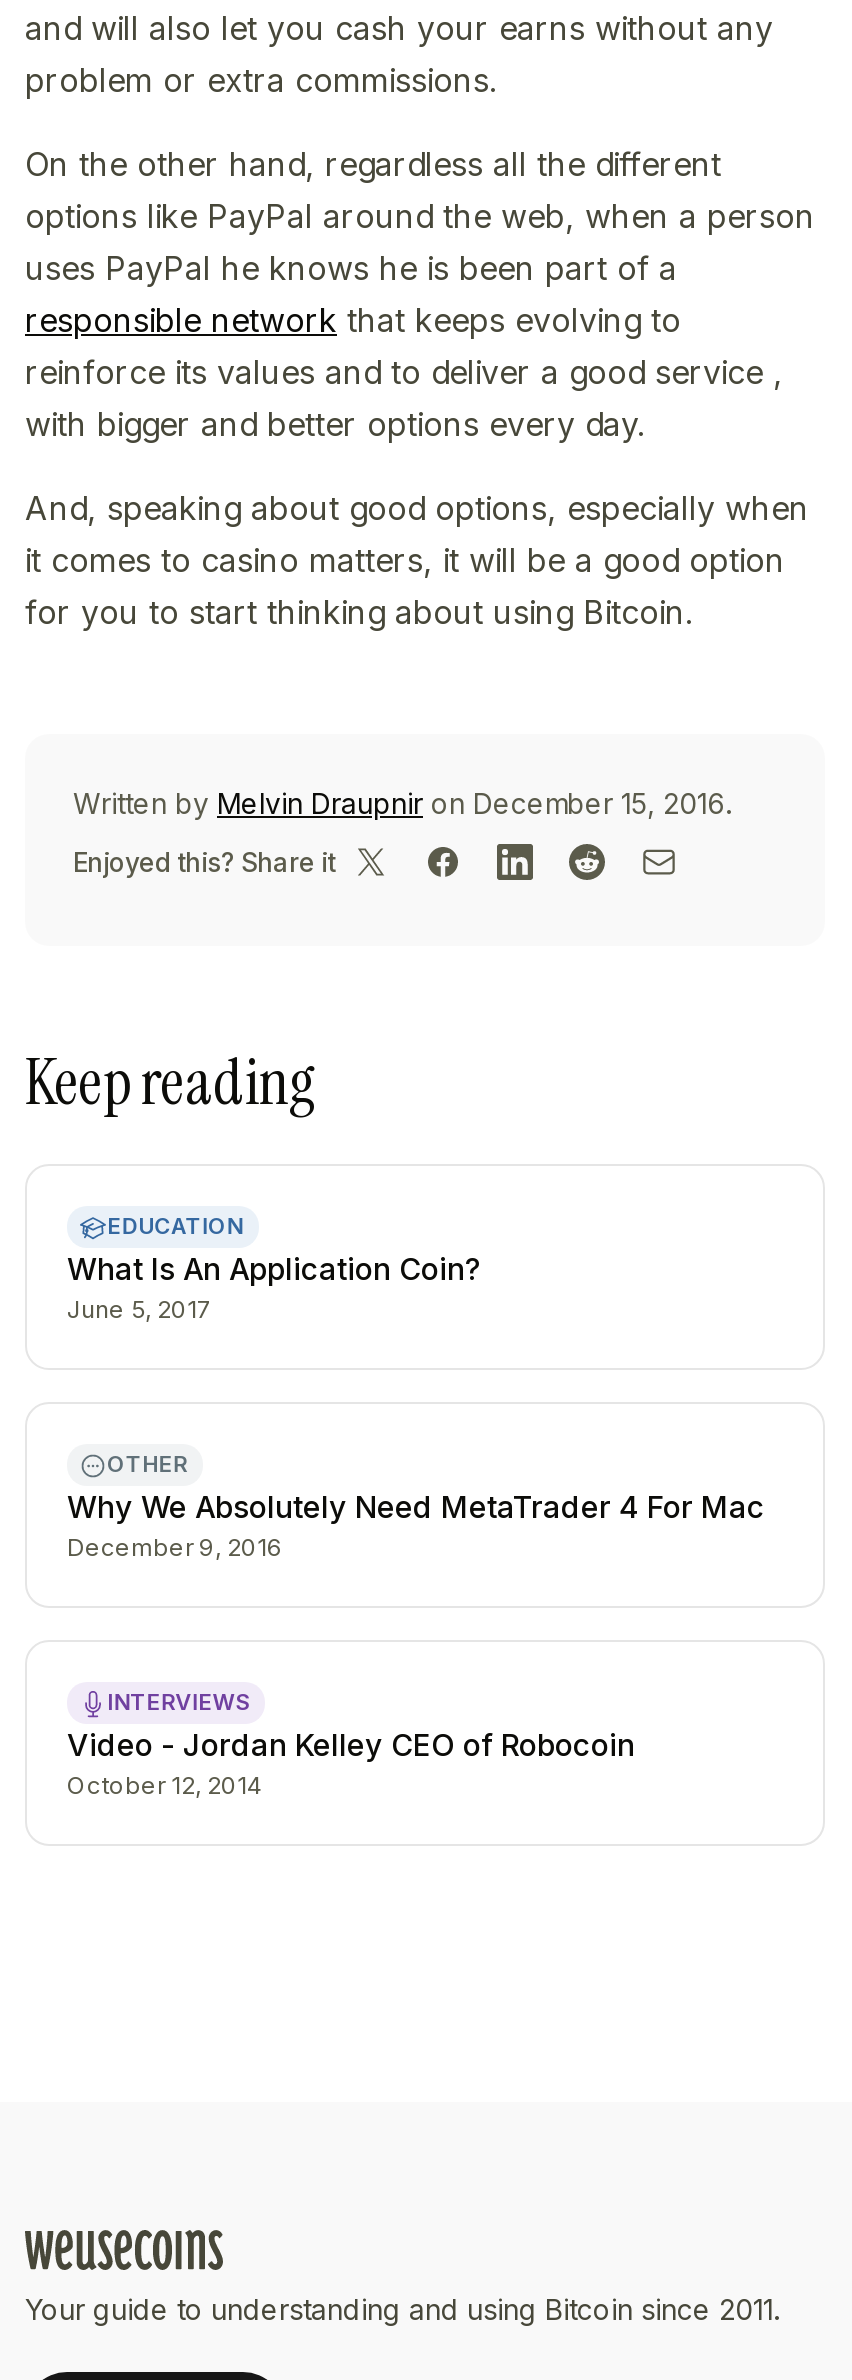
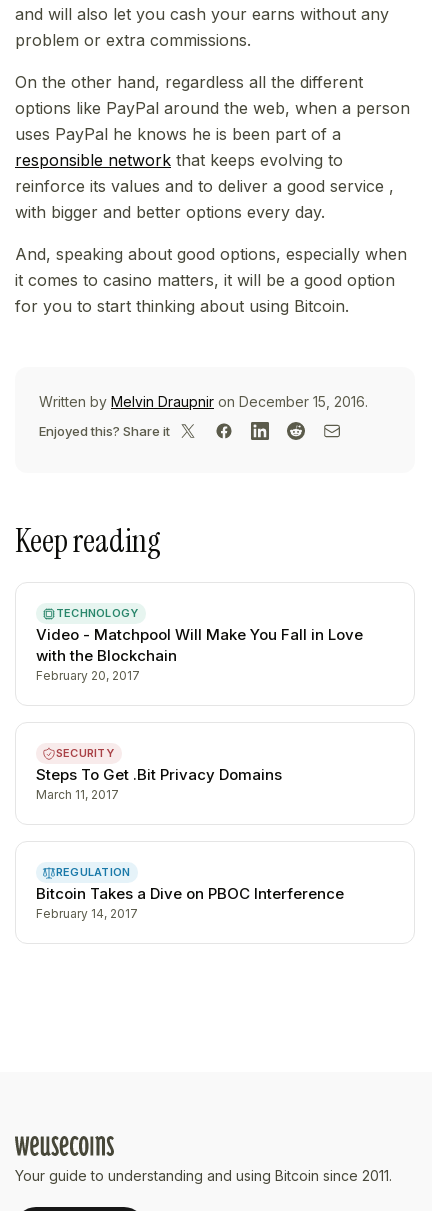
- EDUCATION
- What Is An Application Coin?
- June 5, 2017
+ TECHNOLOGY
+ Video - Matchpool Will Make You Fall in Love
+ with the Blockchain
+ February 20, 2017

- OTHER
- Why We Absolutely Need MetaTrader 4 For Mac
- December 9, 2016
+ SECURITY
+ Steps To Get .Bit Privacy Domains
+ March 11, 2017

- INTERVIEWS
- Video - Jordan Kelley CEO of Robocoin
- October 12, 2014
+ REGULATION
+ Bitcoin Takes a Dive on PBOC Interference
+ February 14, 2017
